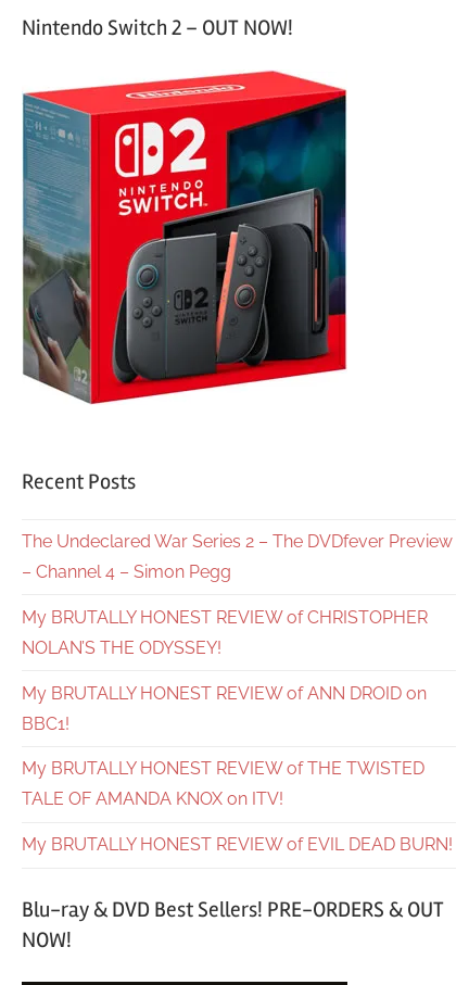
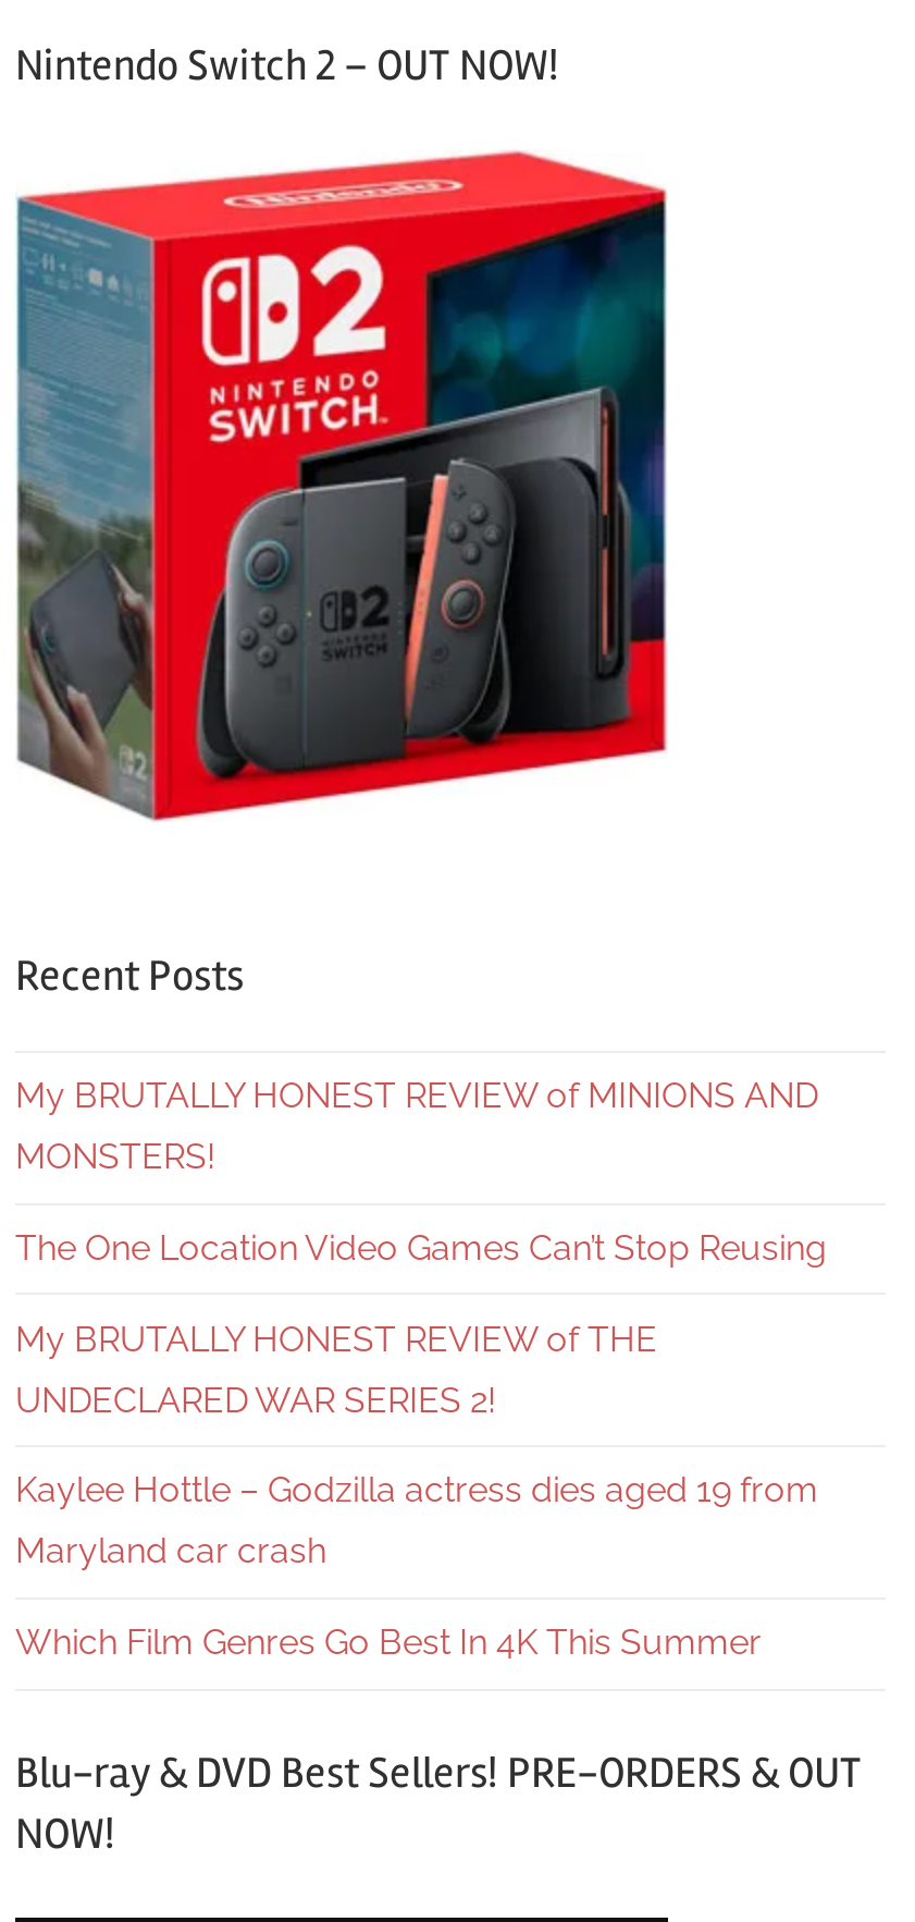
- The Undeclared War Series 2 – The DVDfever Preview
- – Channel 4 – Simon Pegg
- My BRUTALLY HONEST REVIEW of CHRISTOPHER
- NOLAN’S THE ODYSSEY!
- My BRUTALLY HONEST REVIEW of ANN DROID on
- BBC1!
- My BRUTALLY HONEST REVIEW of THE TWISTED
- TALE OF AMANDA KNOX on ITV!
- My BRUTALLY HONEST REVIEW of EVIL DEAD BURN!
+ My BRUTALLY HONEST REVIEW of MINIONS AND
+ MONSTERS!
+ The One Location Video Games Can’t Stop Reusing
+ My BRUTALLY HONEST REVIEW of THE
+ UNDECLARED WAR SERIES 2!
+ Kaylee Hottle – Godzilla actress dies aged 19 from
+ Maryland car crash
+ Which Film Genres Go Best In 4K This Summer
